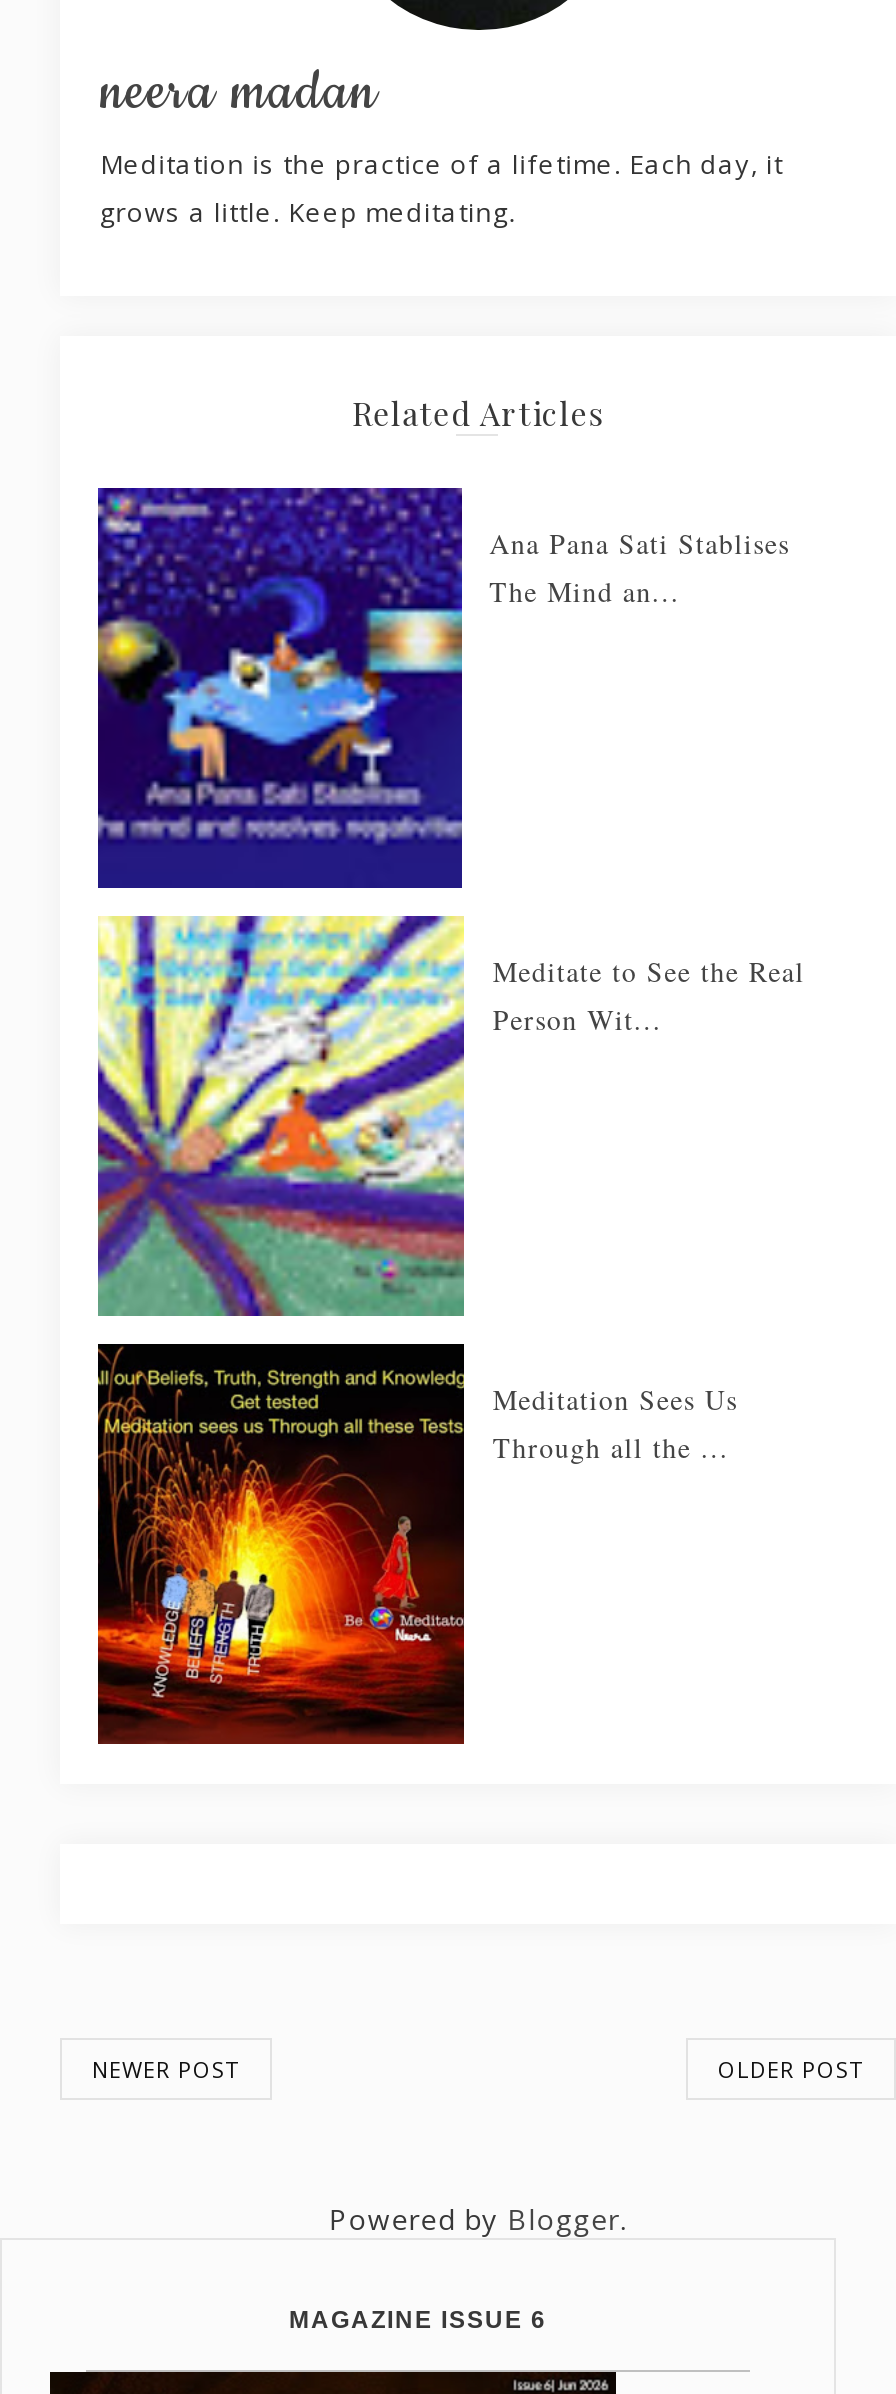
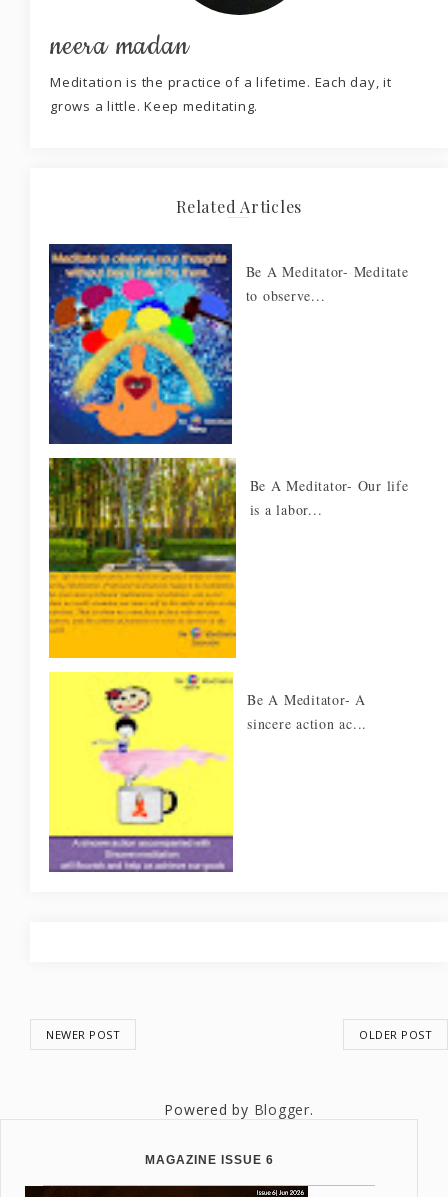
- [image]
- Ana Pana Sati Stablises
- The Mind an...
+ [image]
+ Be A Meditator- Meditate
+ to observe...

- [image]
- Meditate to See the Real
- Person Wit...
+ [image]
+ Be A Meditator- Our life
+ is a labor...

- [image]
- Meditation Sees Us
- Through all the ...
+ [image]
+ Be A Meditator- A
+ sincere action ac...
